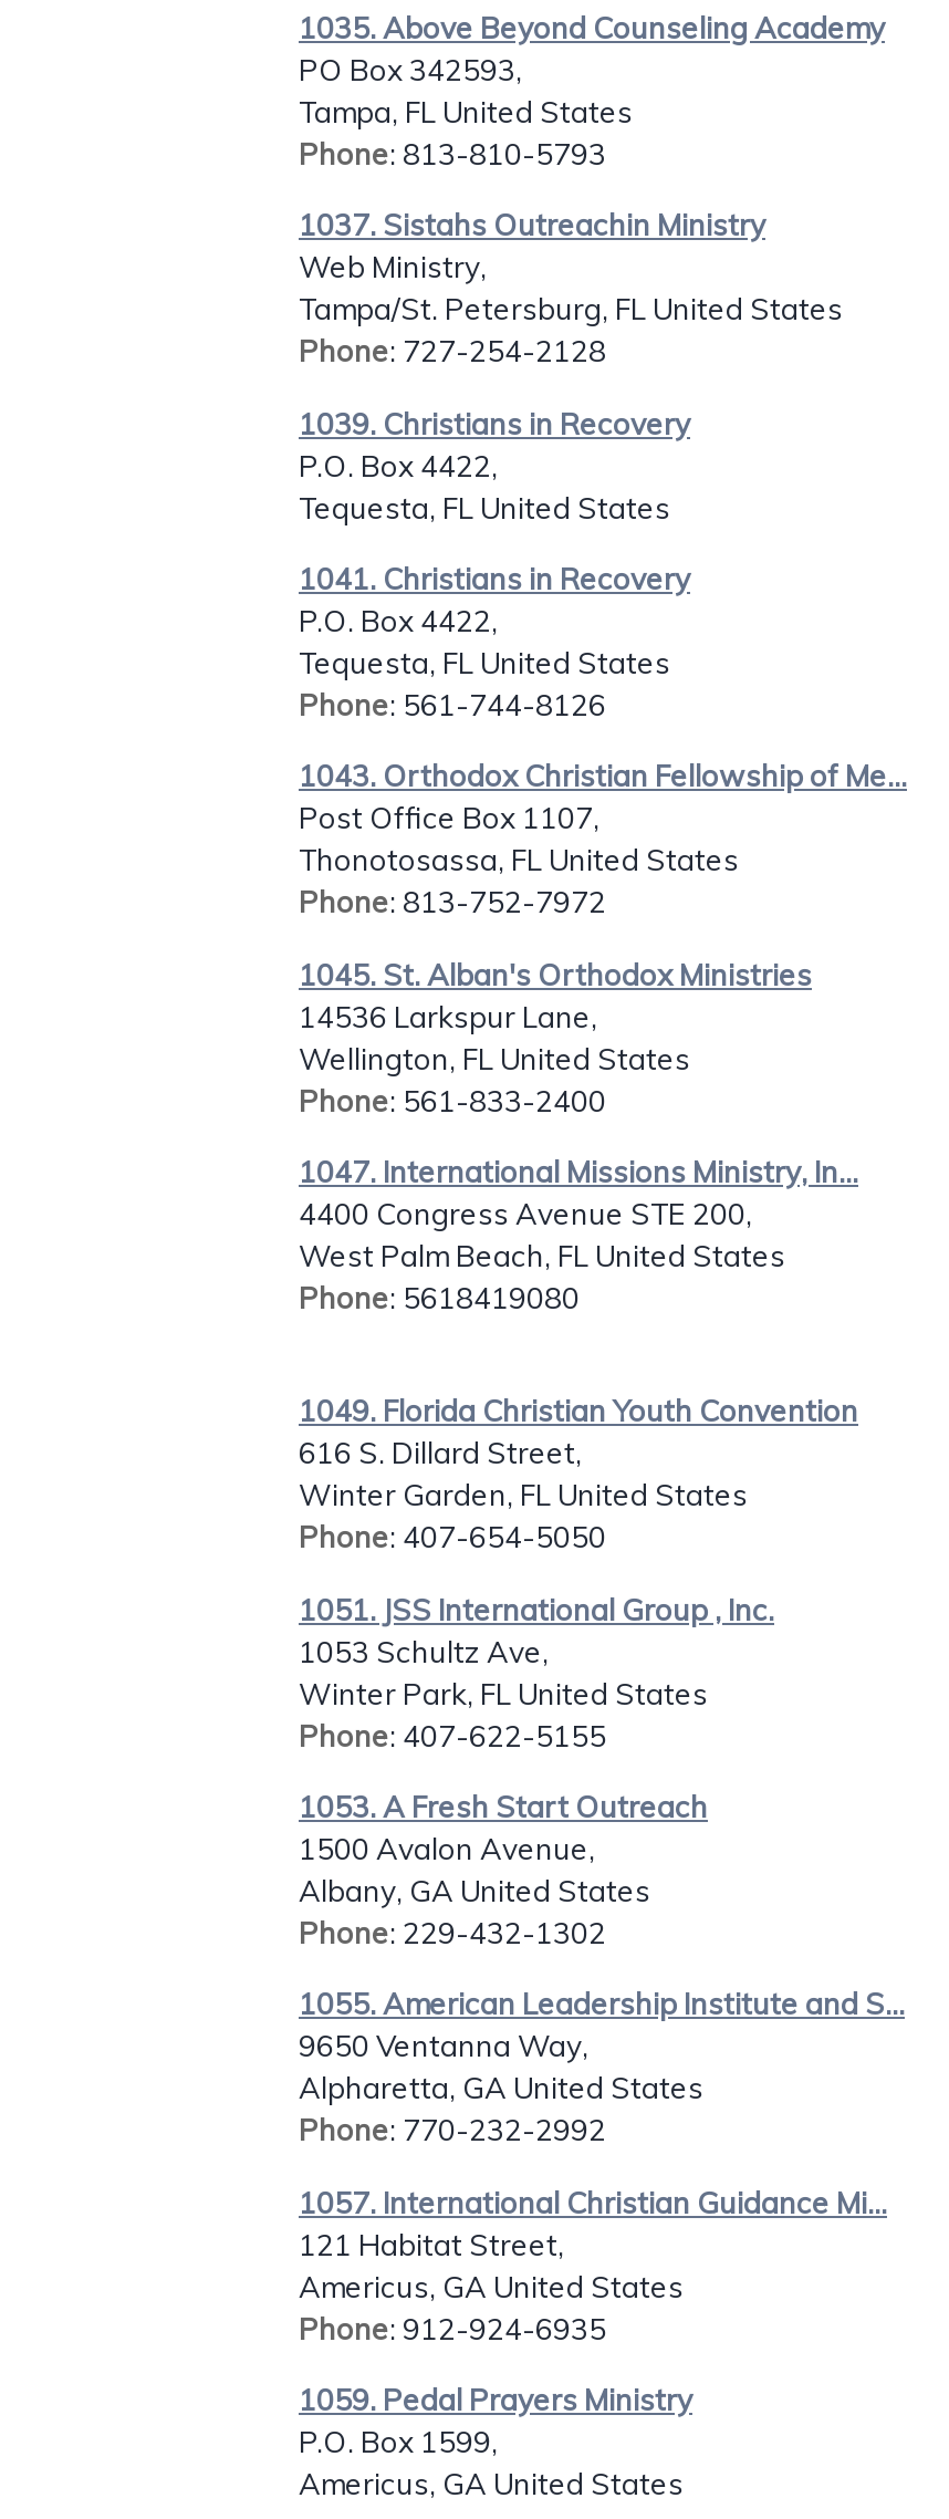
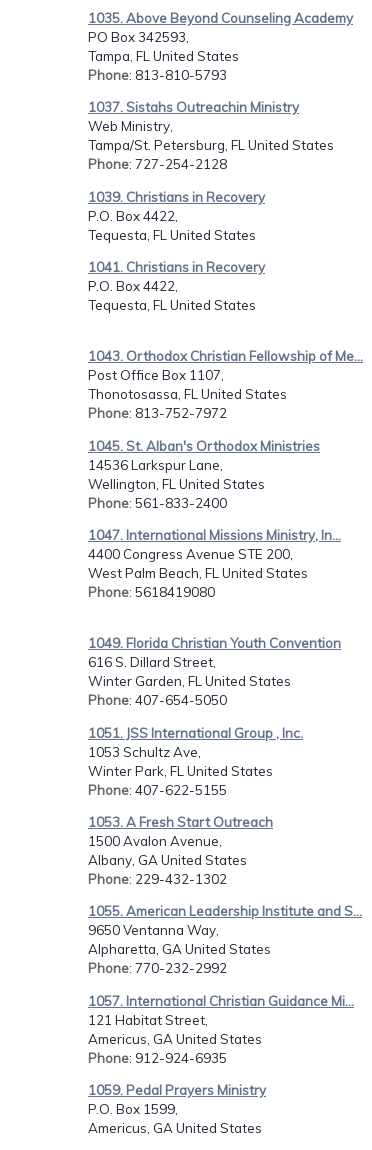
- Phone: 561-744-8126
